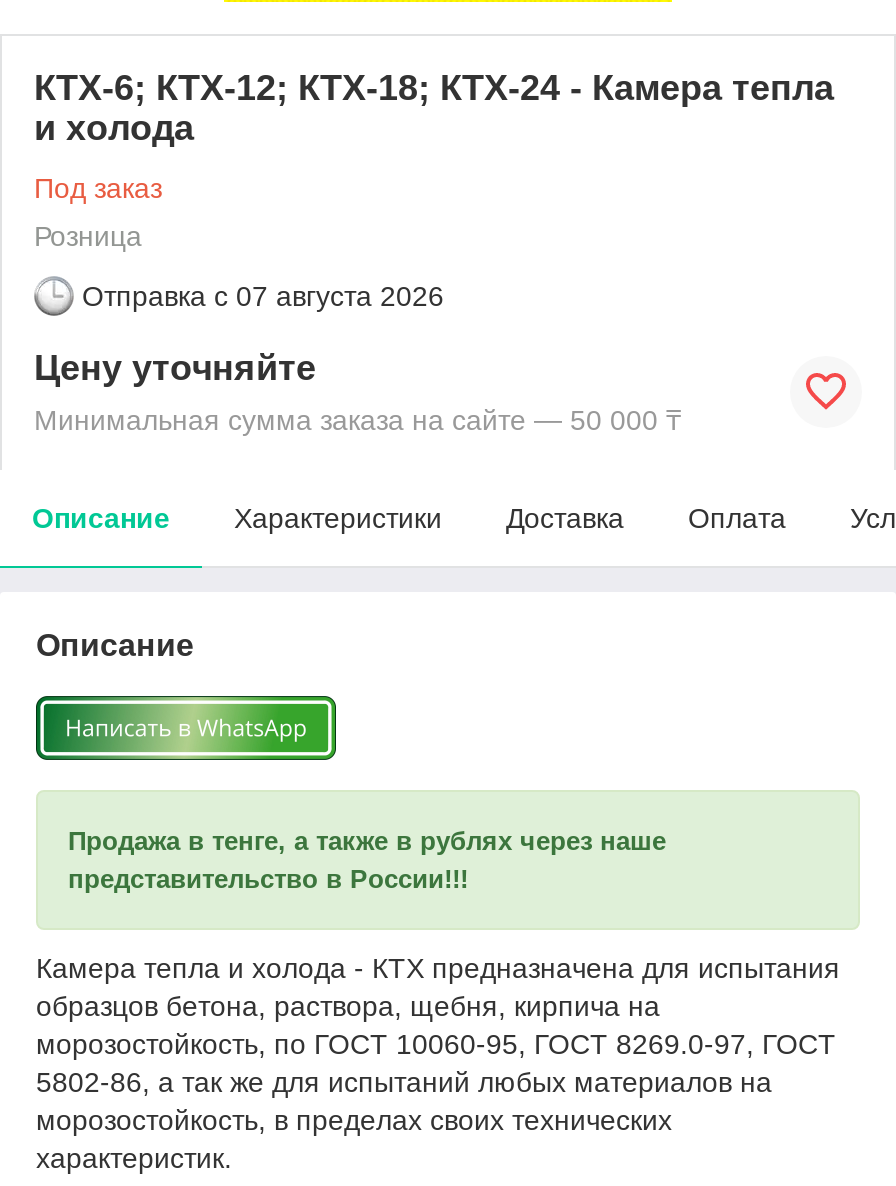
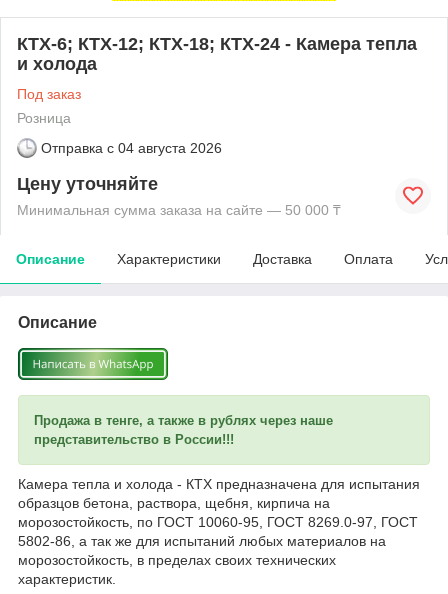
- Отправка с 07 августа 2026
+ Отправка с 04 августа 2026
